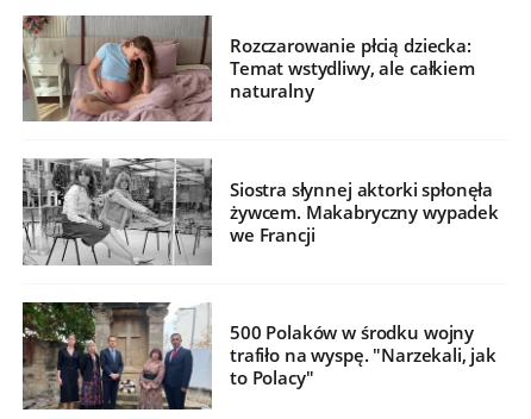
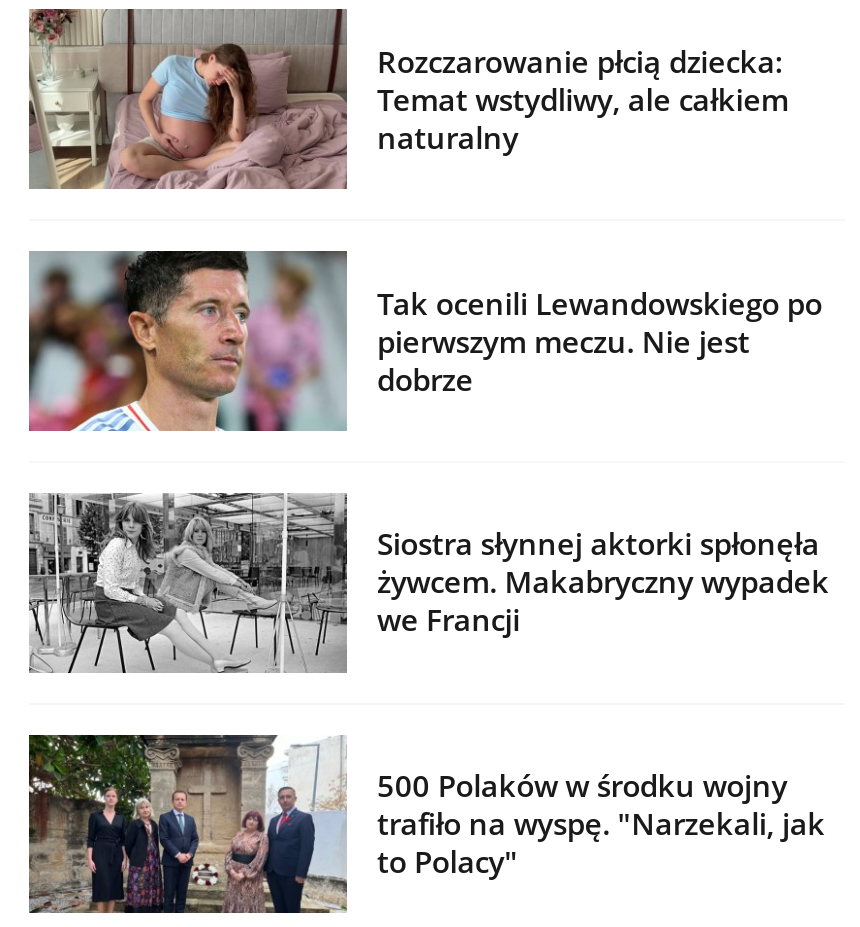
+ [image]
+ Tak ocenili Lewandowskiego po
+ pierwszym meczu. Nie jest
+ dobrze
